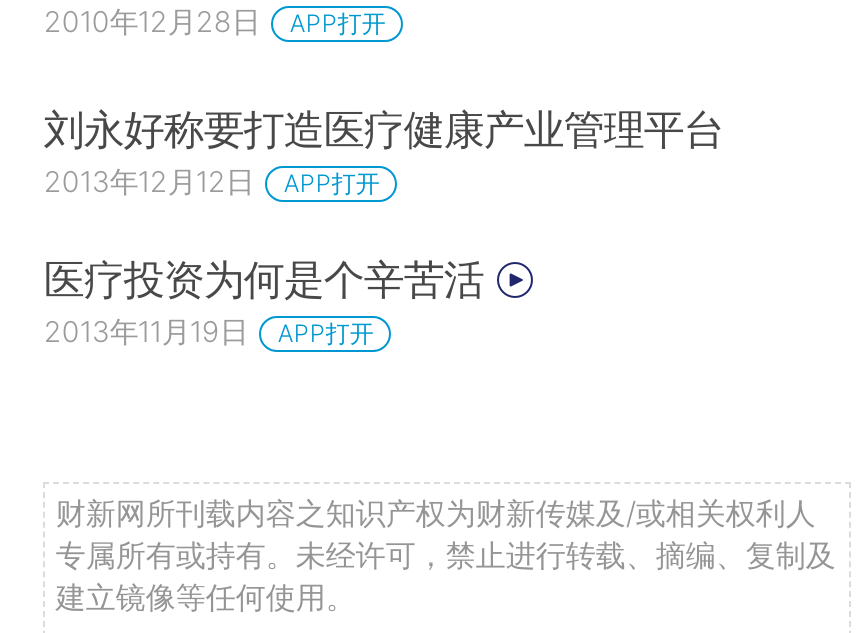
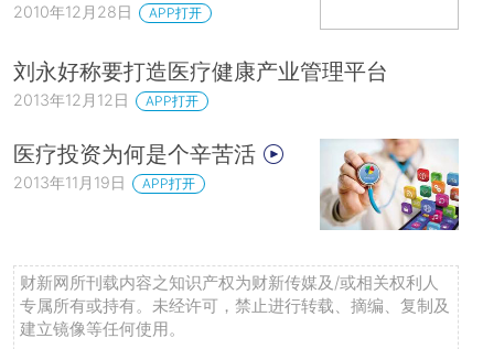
+ [image]
